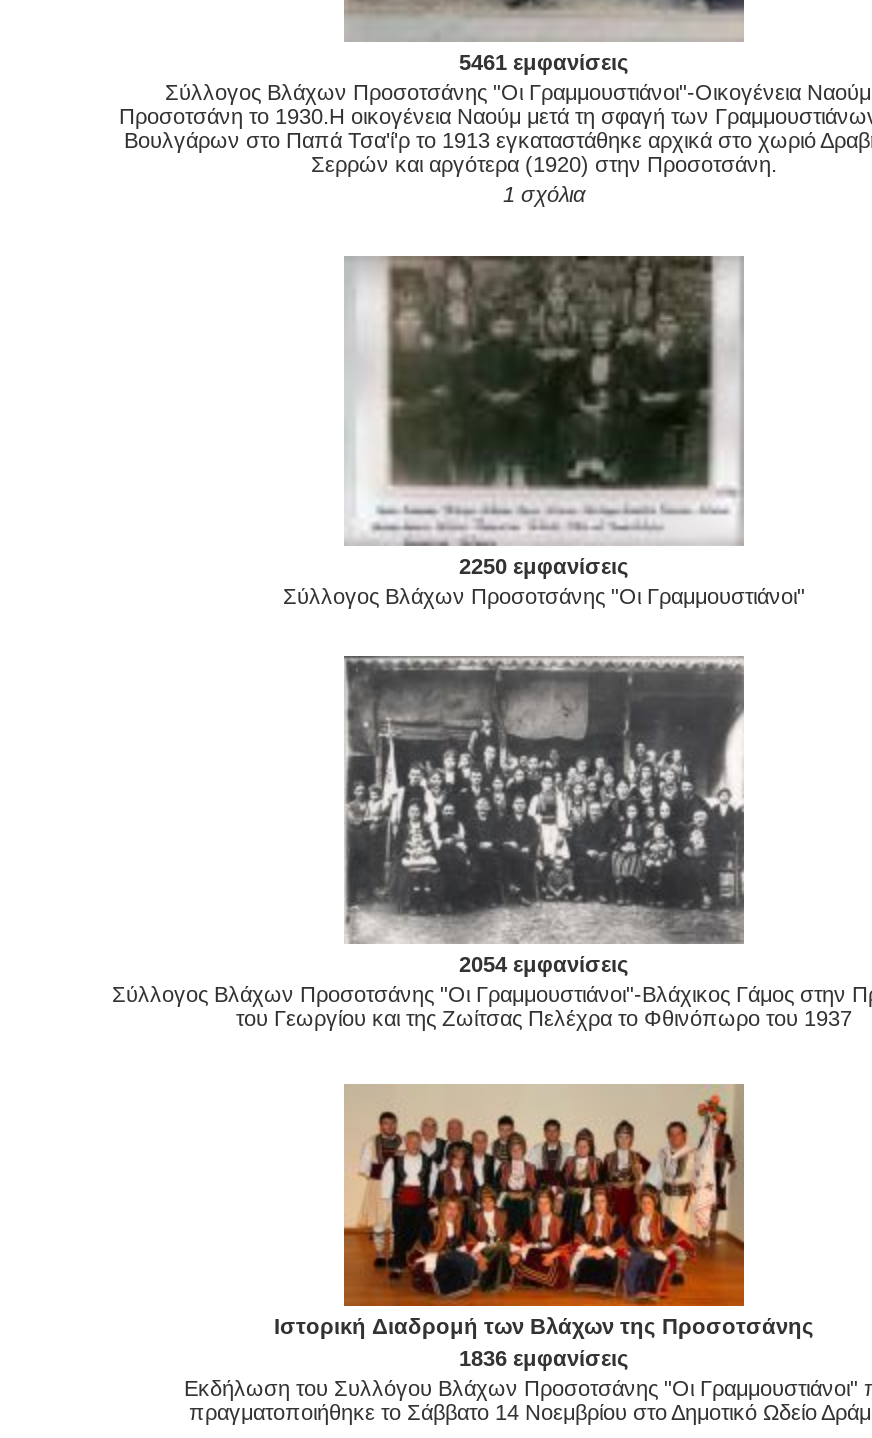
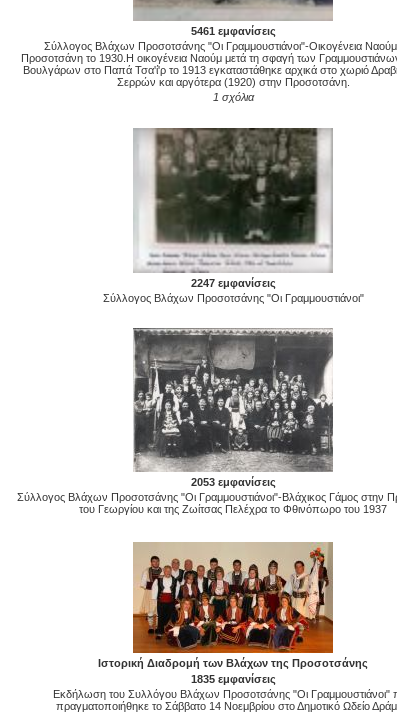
- 2250 εμφανίσεις
+ 2247 εμφανίσεις

- 2054 εμφανίσεις
+ 2053 εμφανίσεις

- 1836 εμφανίσεις
+ 1835 εμφανίσεις
